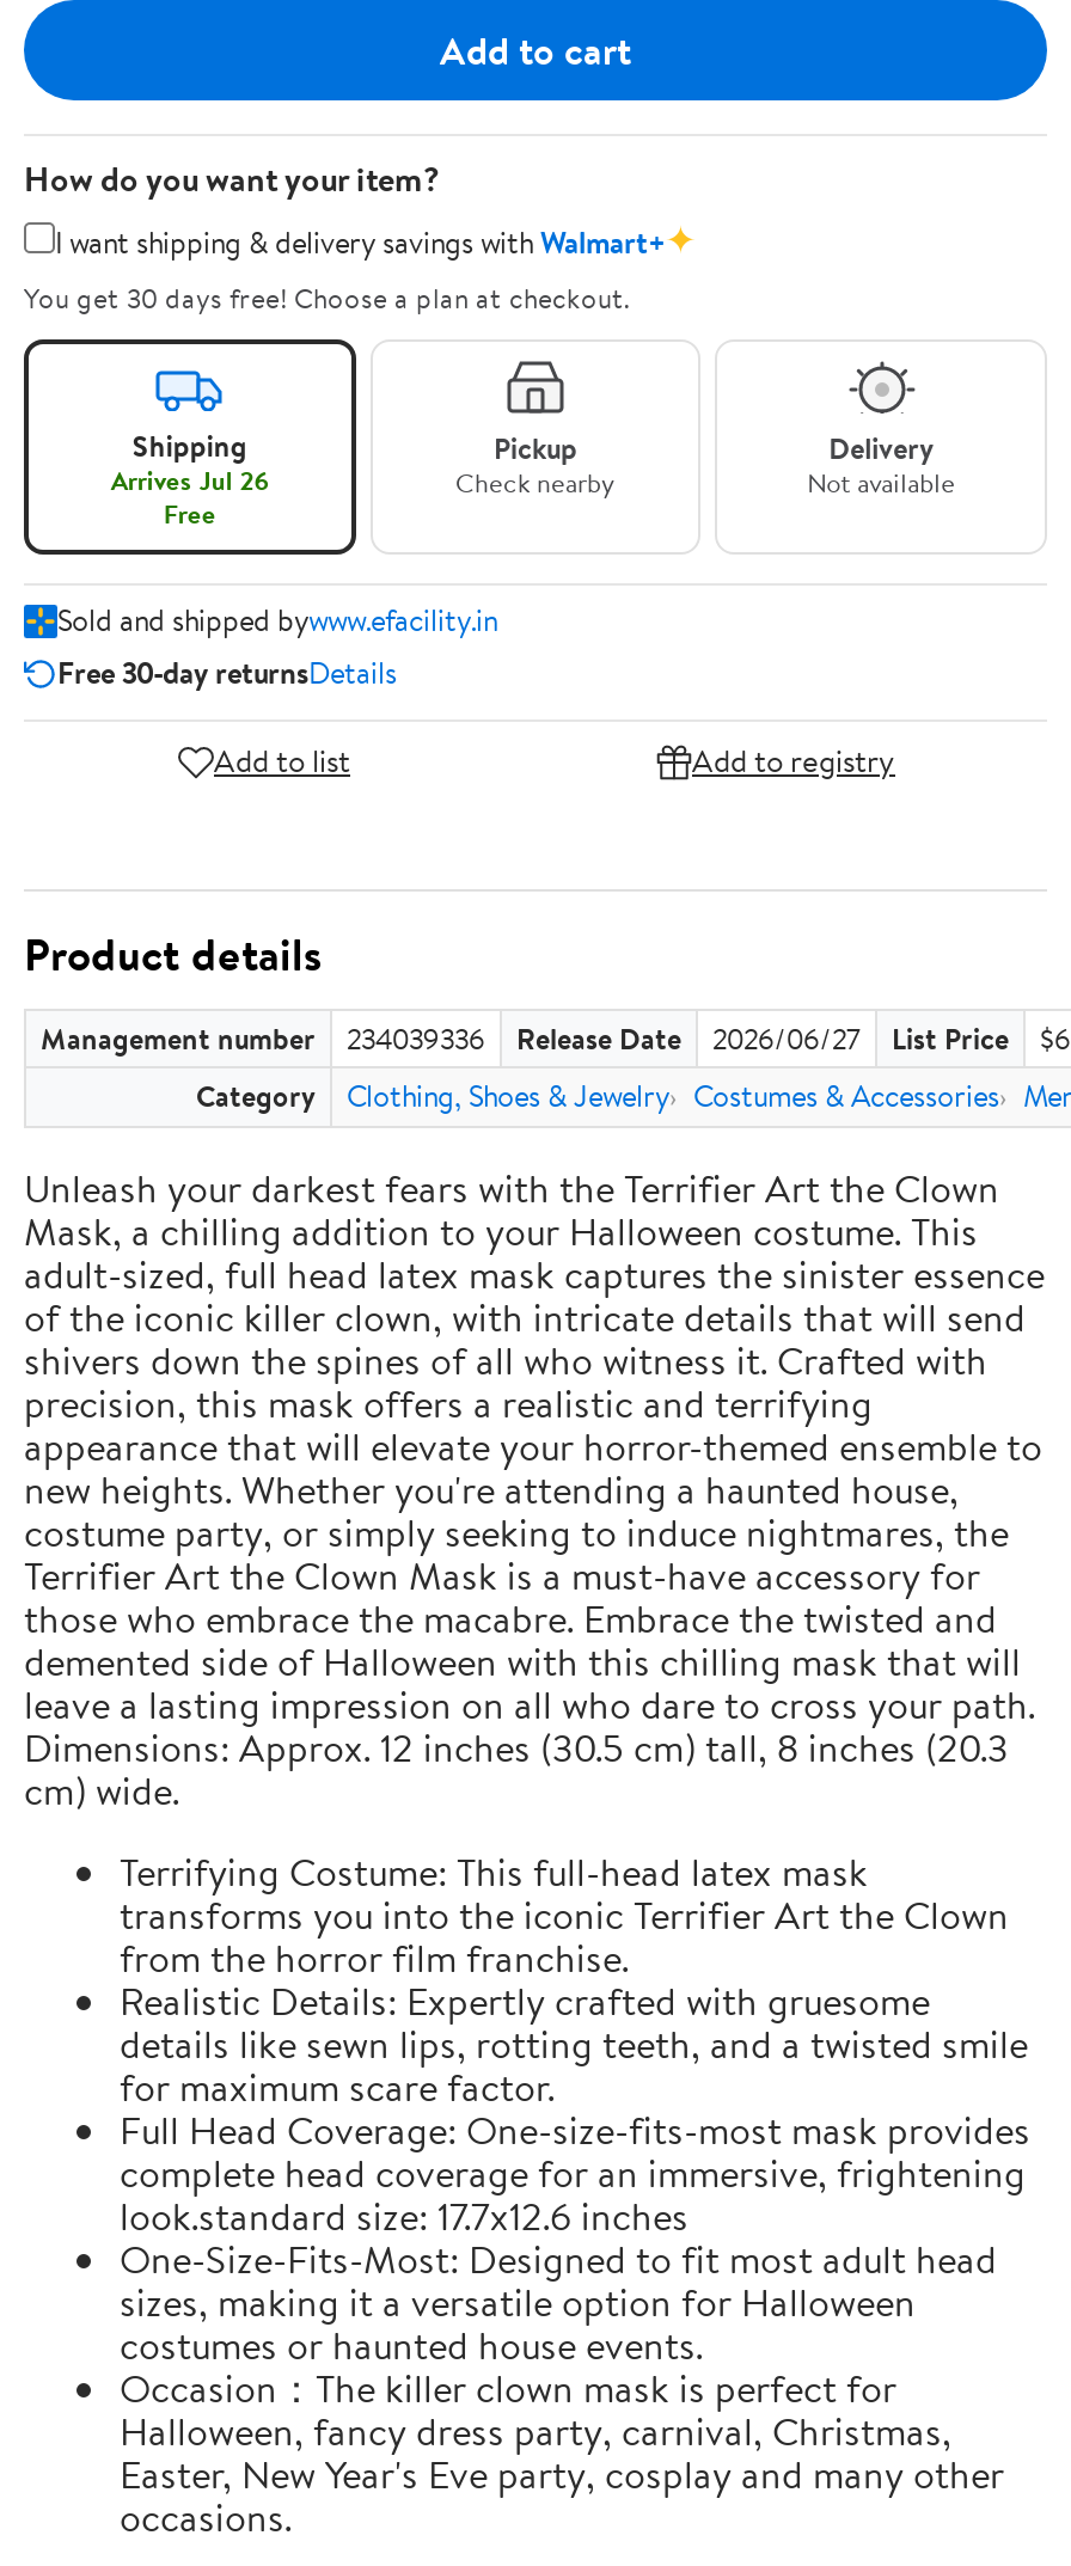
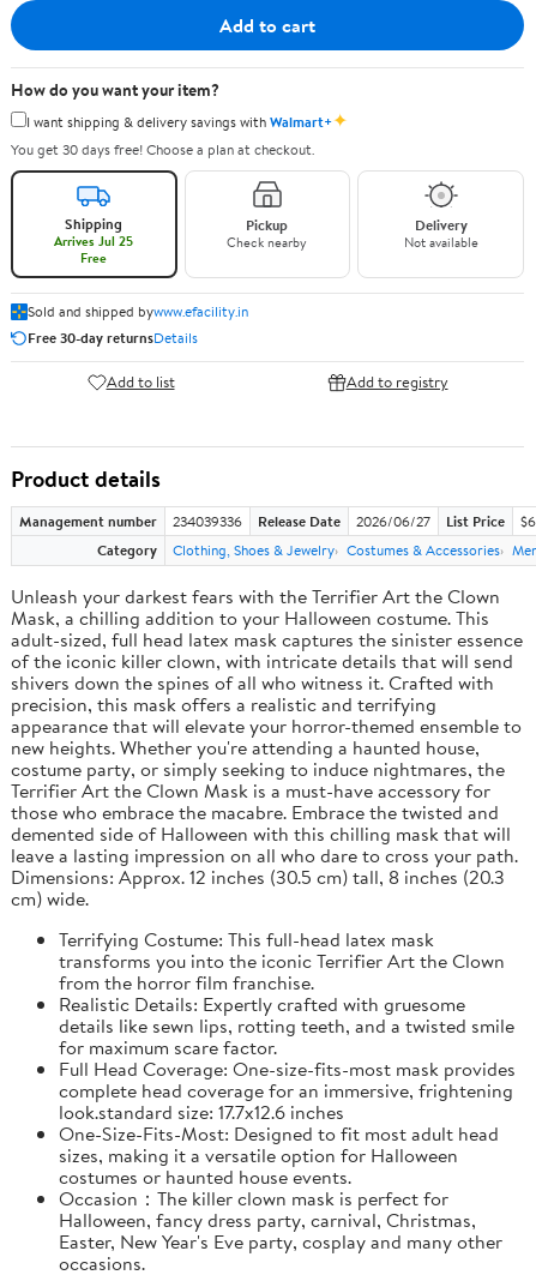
- Arrives Jul 26
+ Arrives Jul 25
